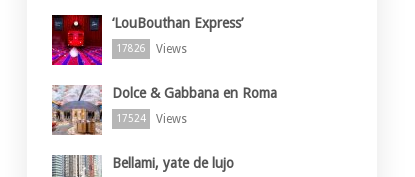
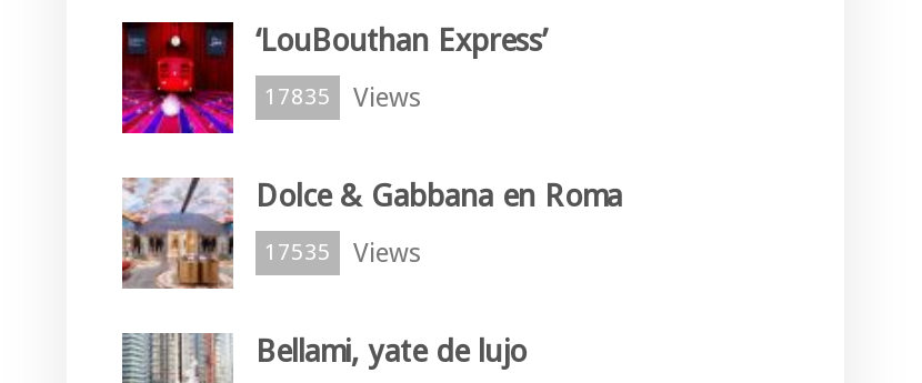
- 17826 Views
+ 17835 Views

- 17524 Views
+ 17535 Views
